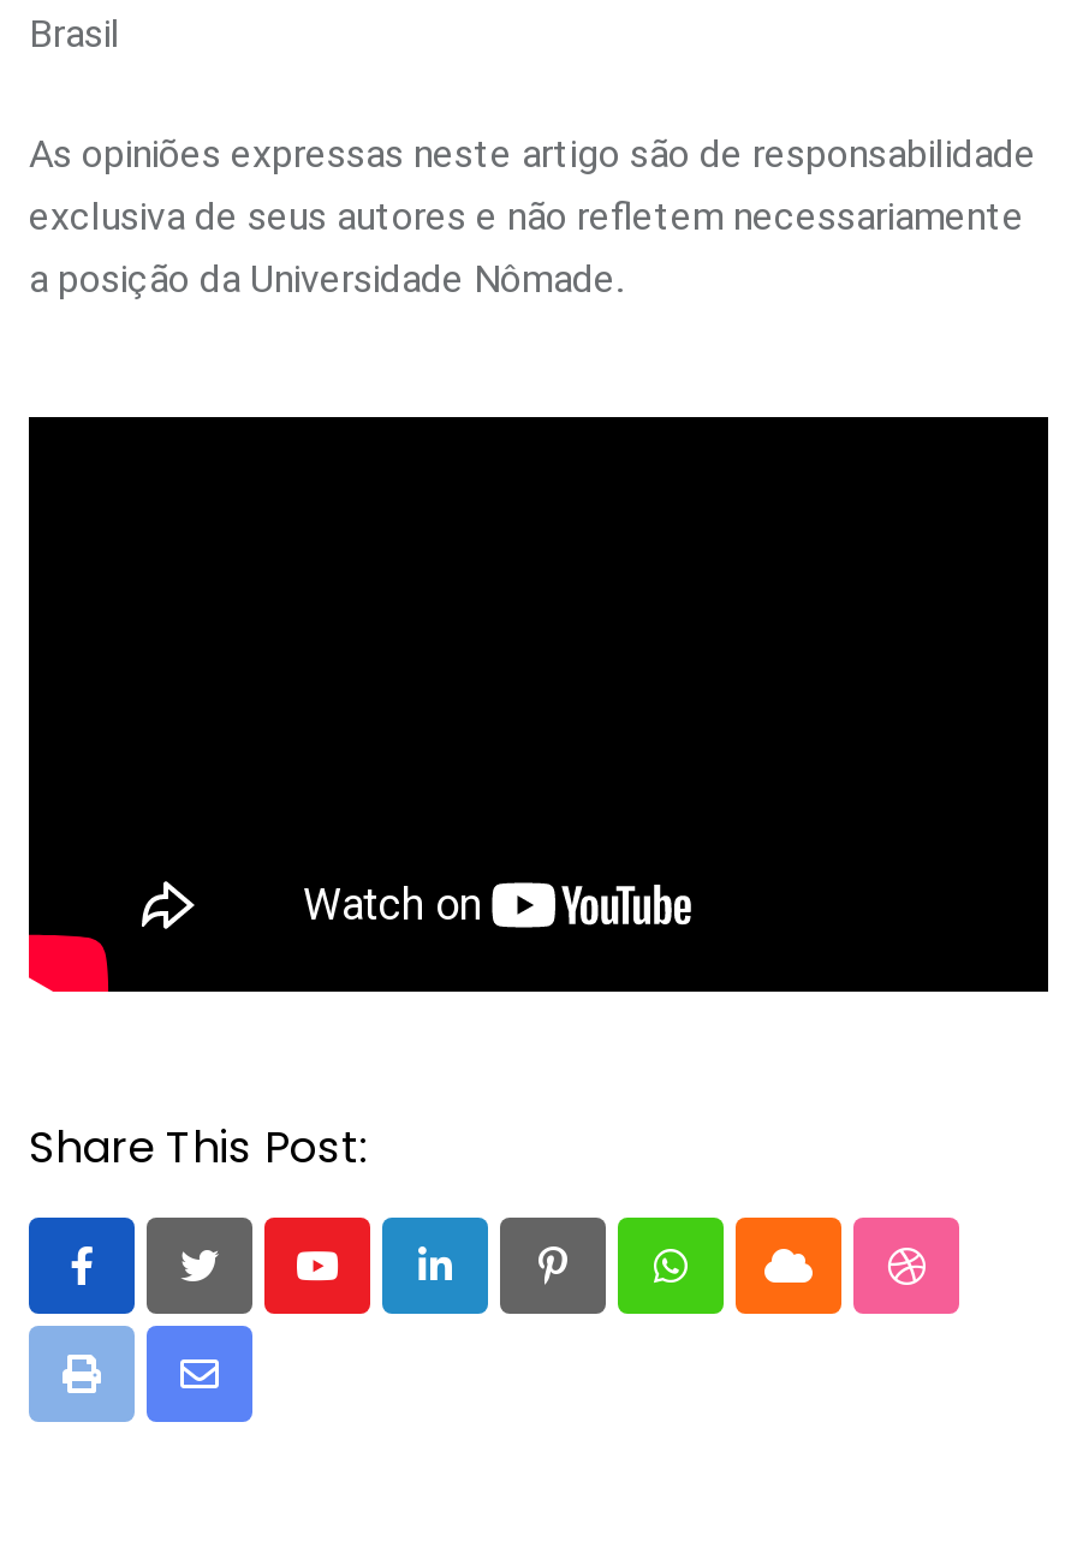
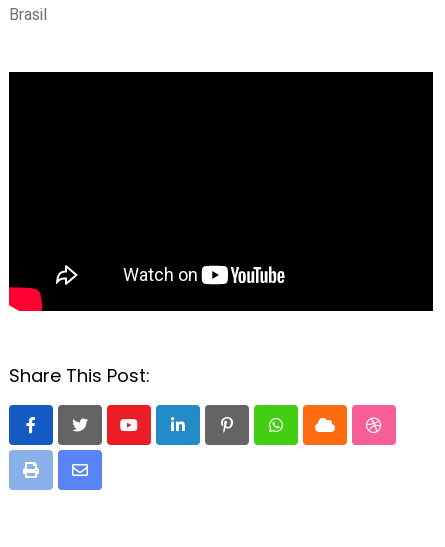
- As opiniões expressas neste artigo são de responsabilidade
- exclusiva de seus autores e não refletem necessariamente
- a posição da Universidade Nômade.
